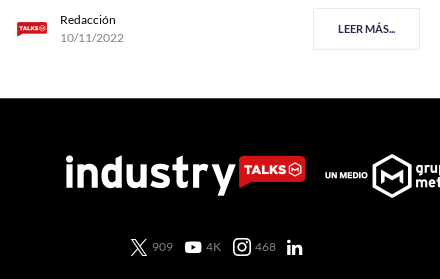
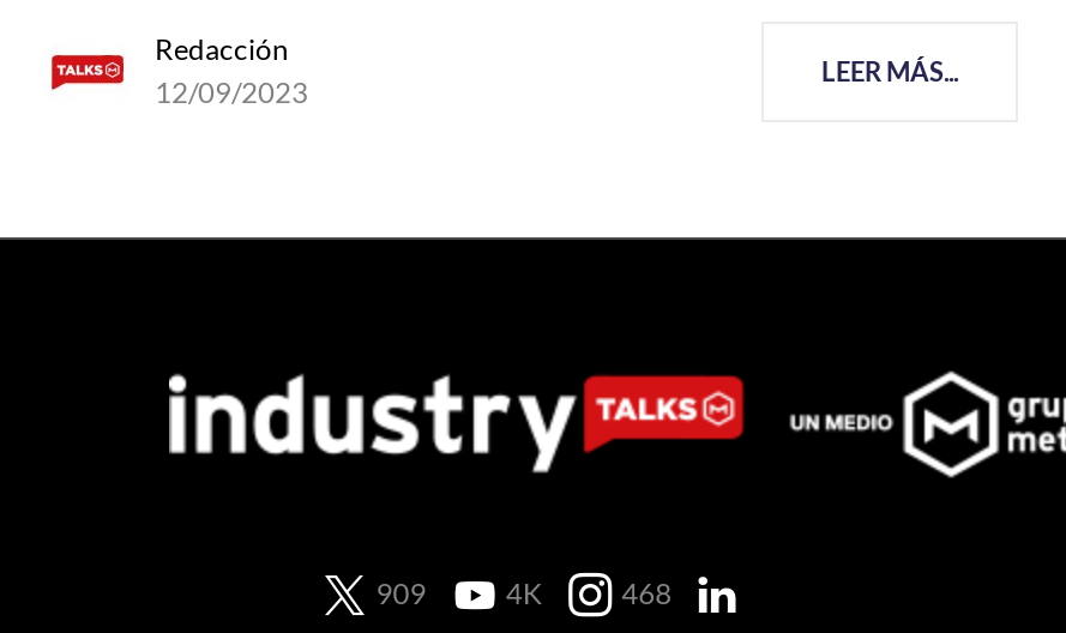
- 10/11/2022
+ 12/09/2023
